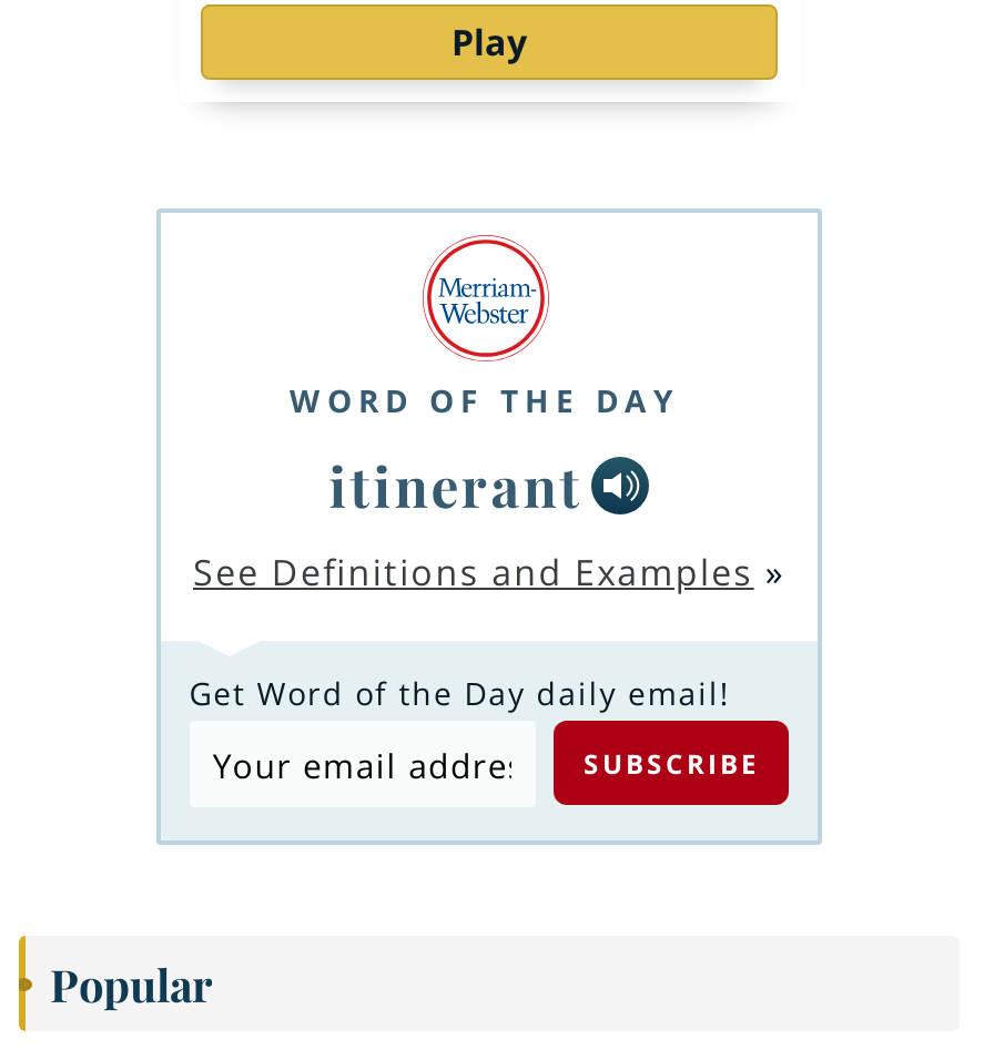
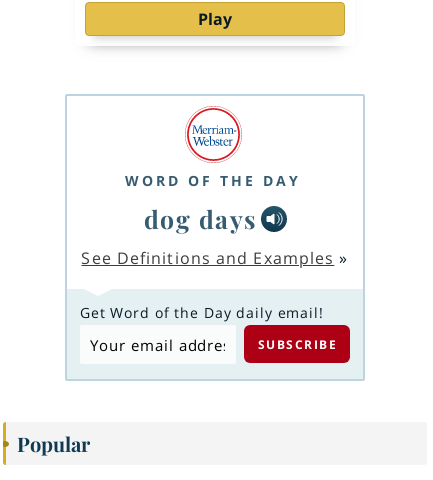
- itinerant
+ dog days
